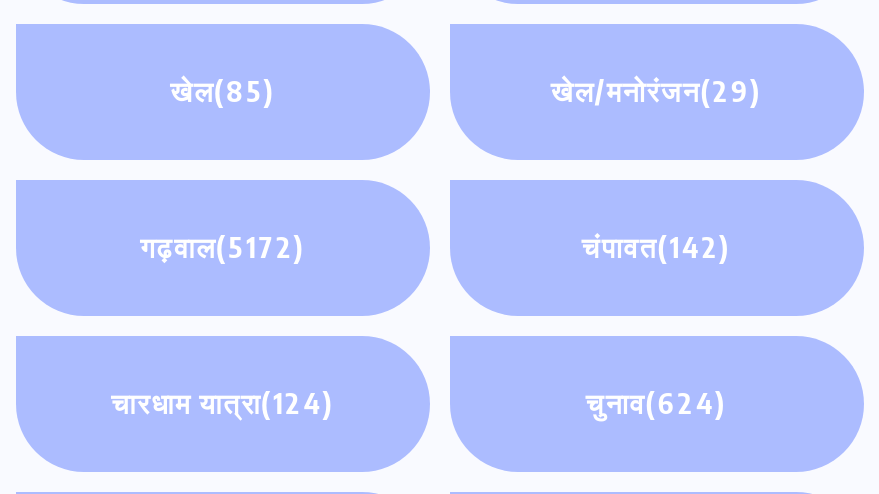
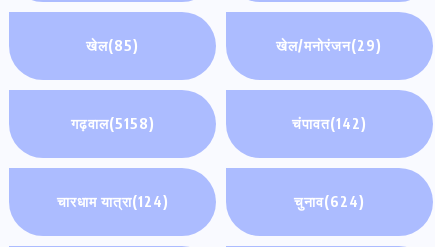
- गढ़वाल(5172)
+ गढ़वाल(5158)
